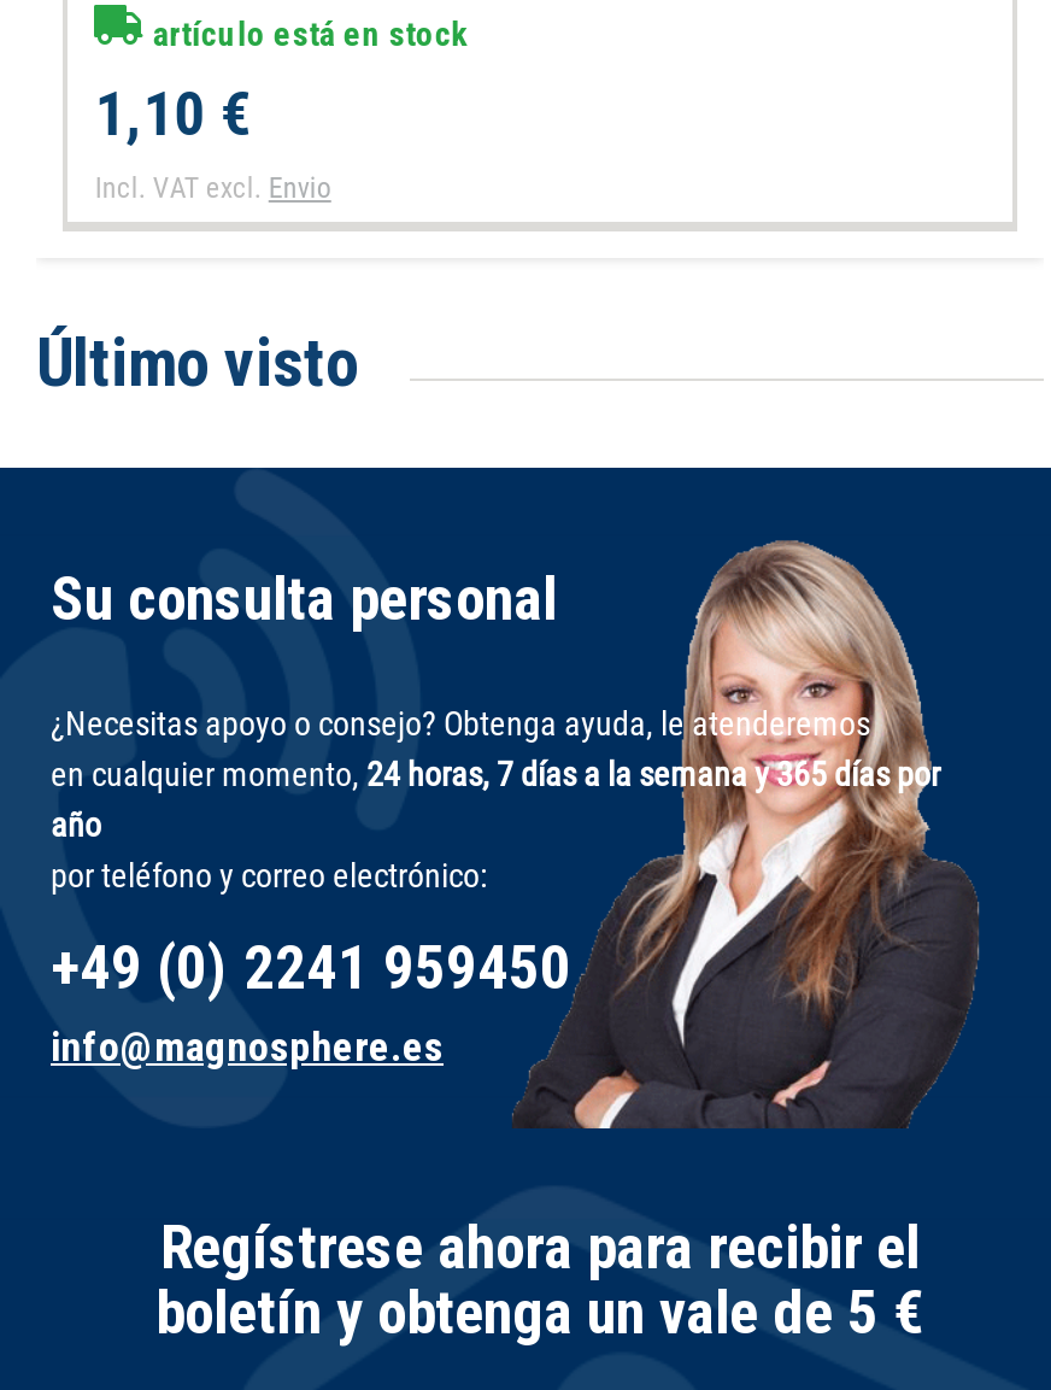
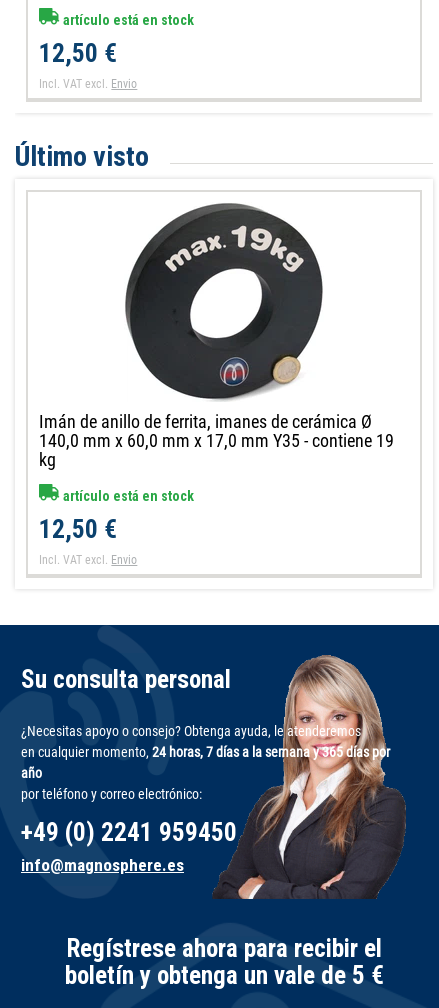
- 1,10 €
+ 12,50 €

+ [image]
+ Imán de anillo de ferrita, imanes de cerámica Ø
+ 140,0 mm x 60,0 mm x 17,0 mm Y35 - contiene 19
+ kg
+ artículo está en stock
+ 12,50 €
+ Incl. VAT excl. Envio
